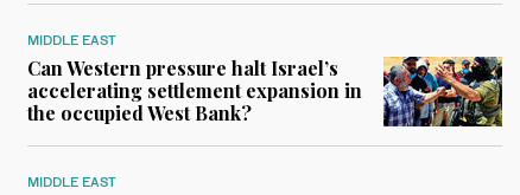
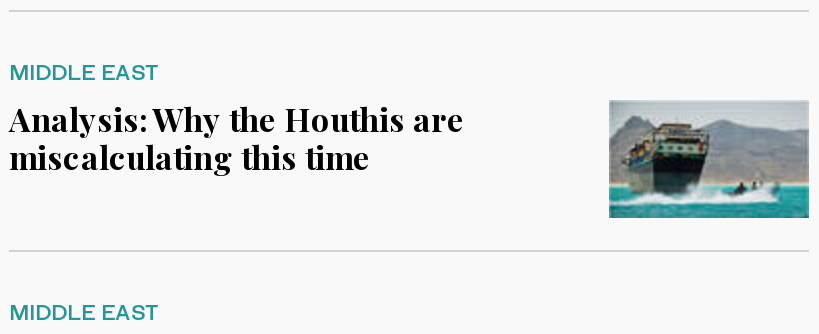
- Can Western pressure halt Israel’s
- accelerating settlement expansion in
- the occupied West Bank?
+ Analysis: Why the Houthis are
+ miscalculating this time

- [image]
+ [image]
